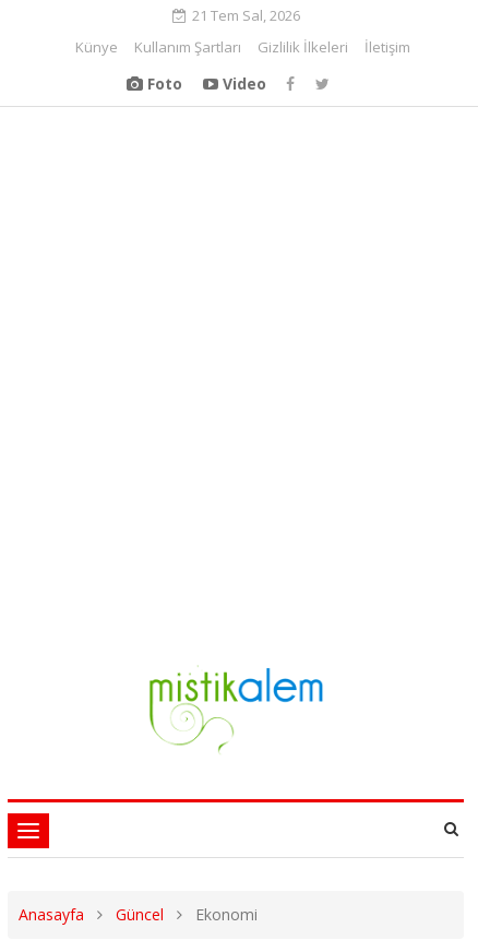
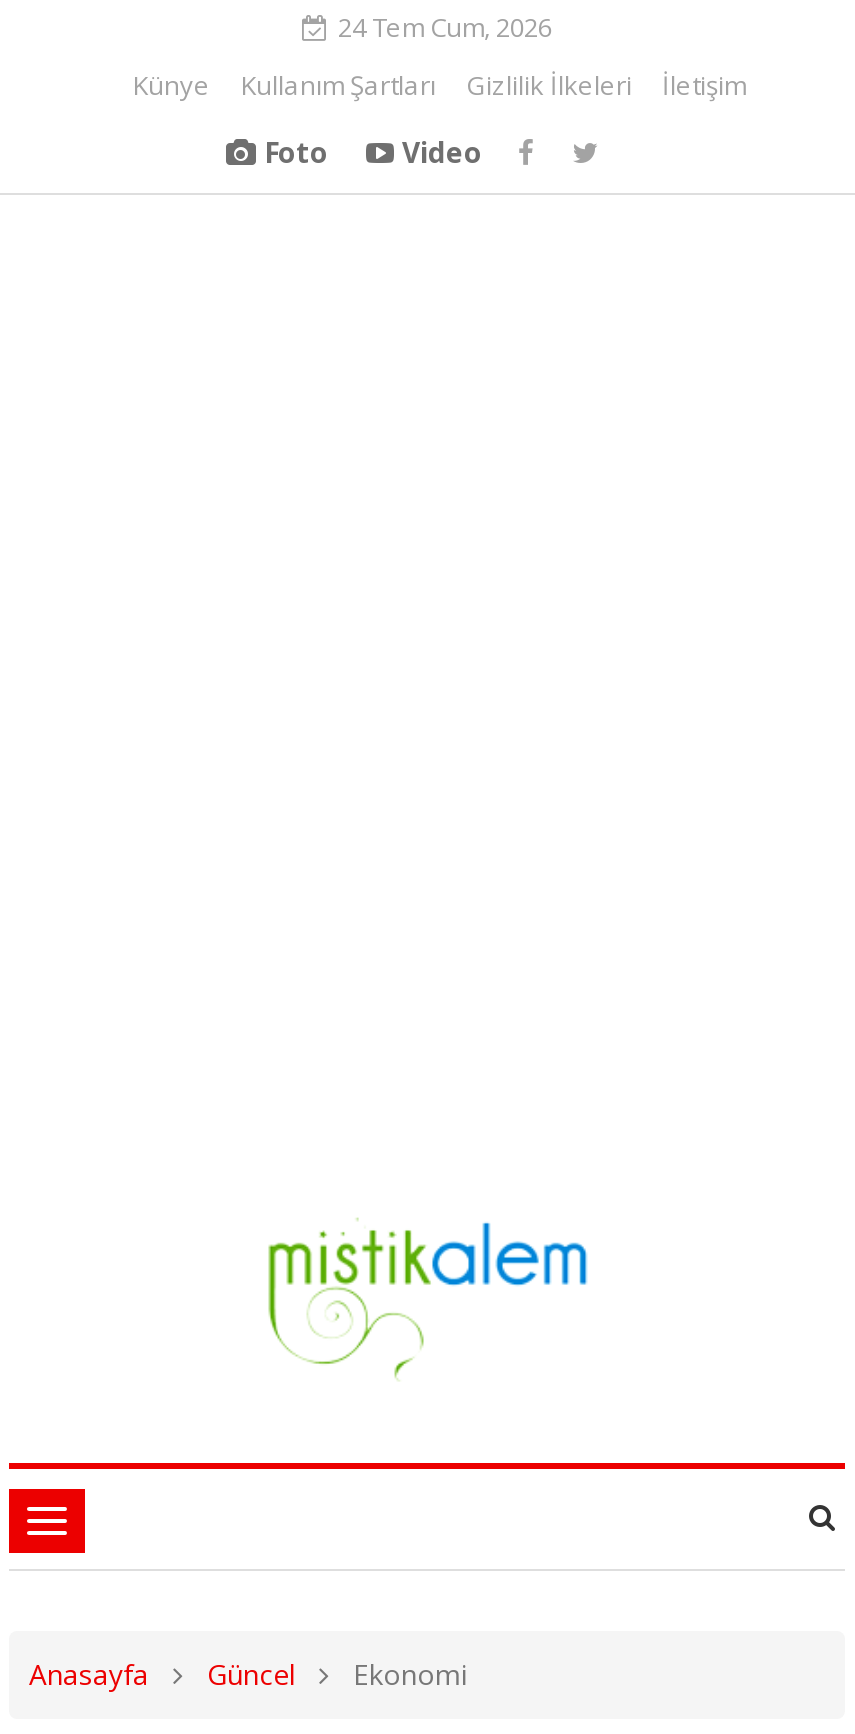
- 21 Tem Sal, 2026
+ 24 Tem Cum, 2026
